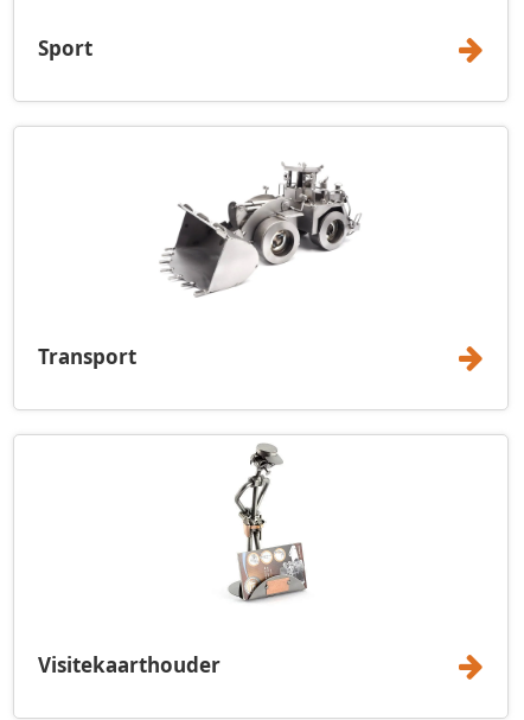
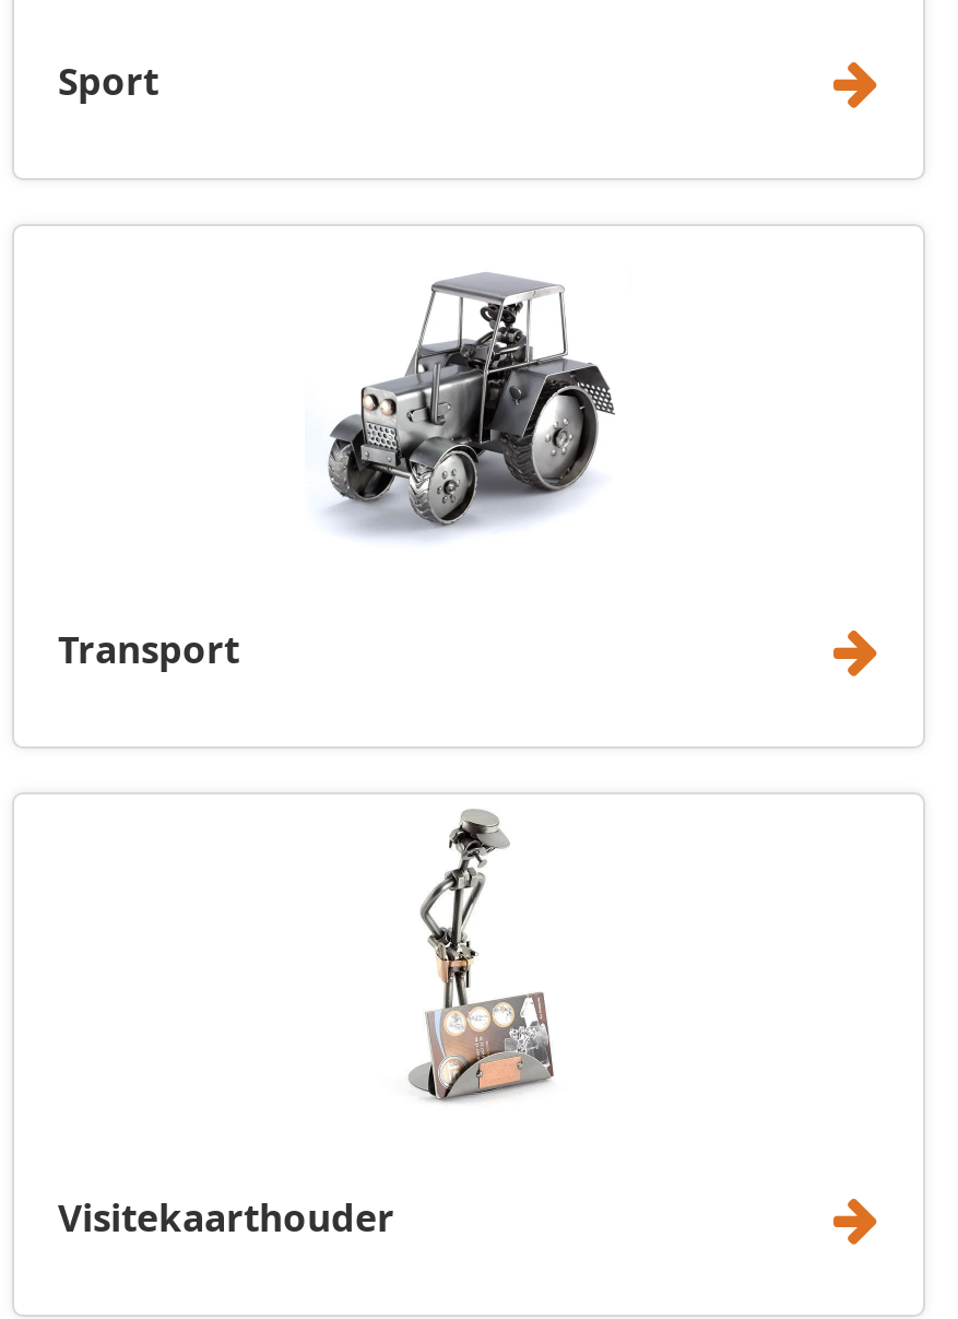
- [image]
+ [image]
